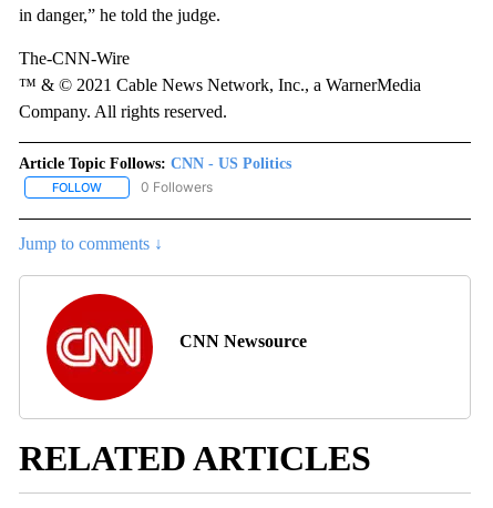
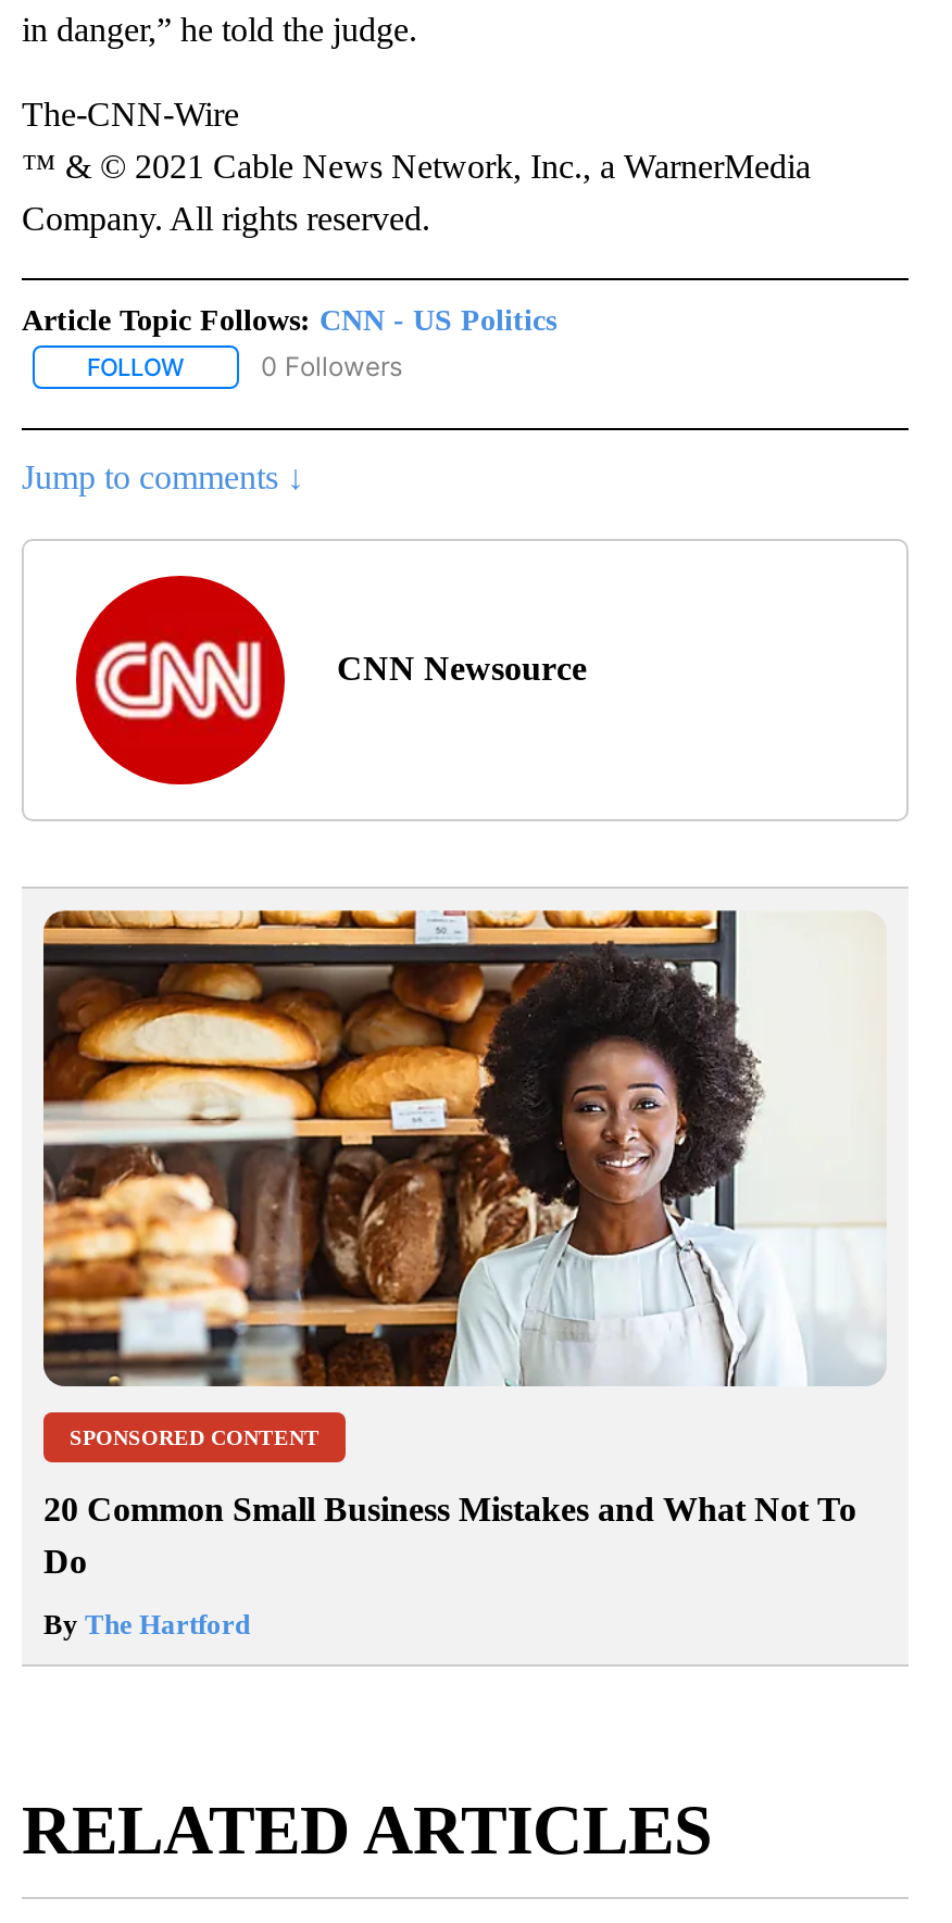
+ [image]
+ SPONSORED CONTENT
+ 20 Common Small Business Mistakes and What Not To
+ Do
+ By The Hartford
